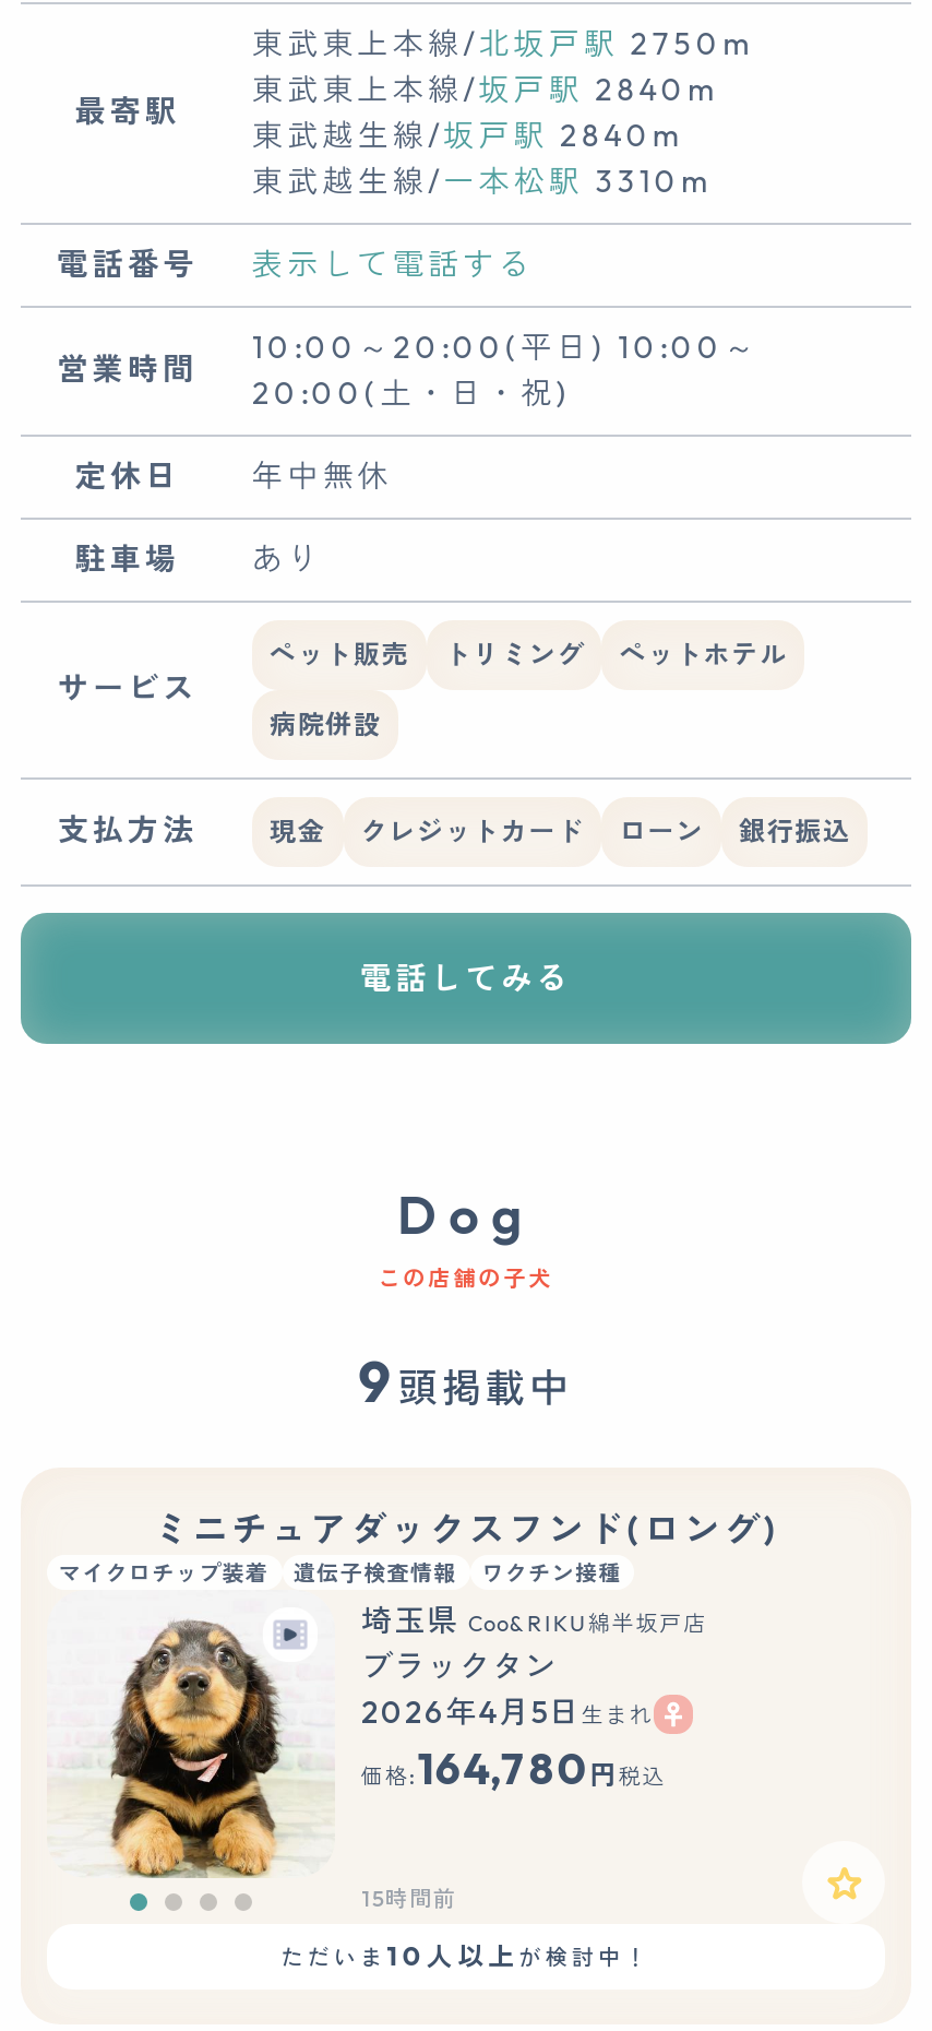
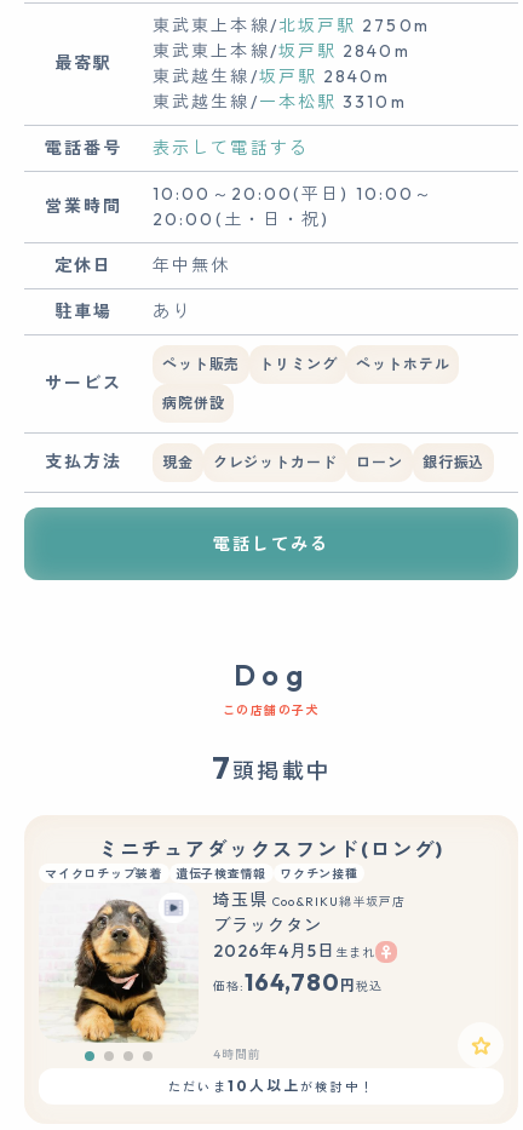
- 9頭掲載中
+ 7頭掲載中

- 15時間前
+ 4時間前
